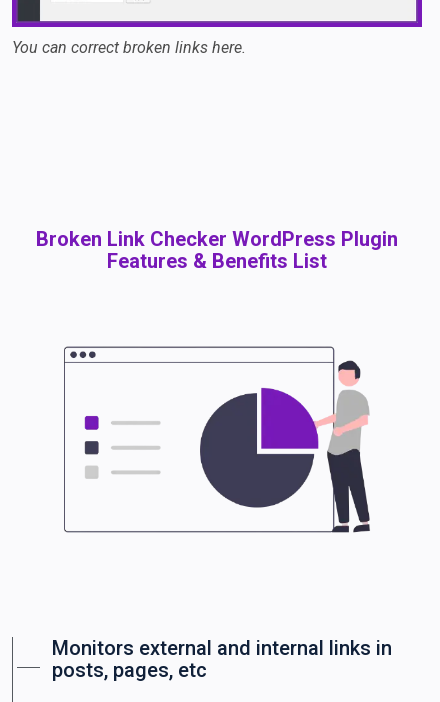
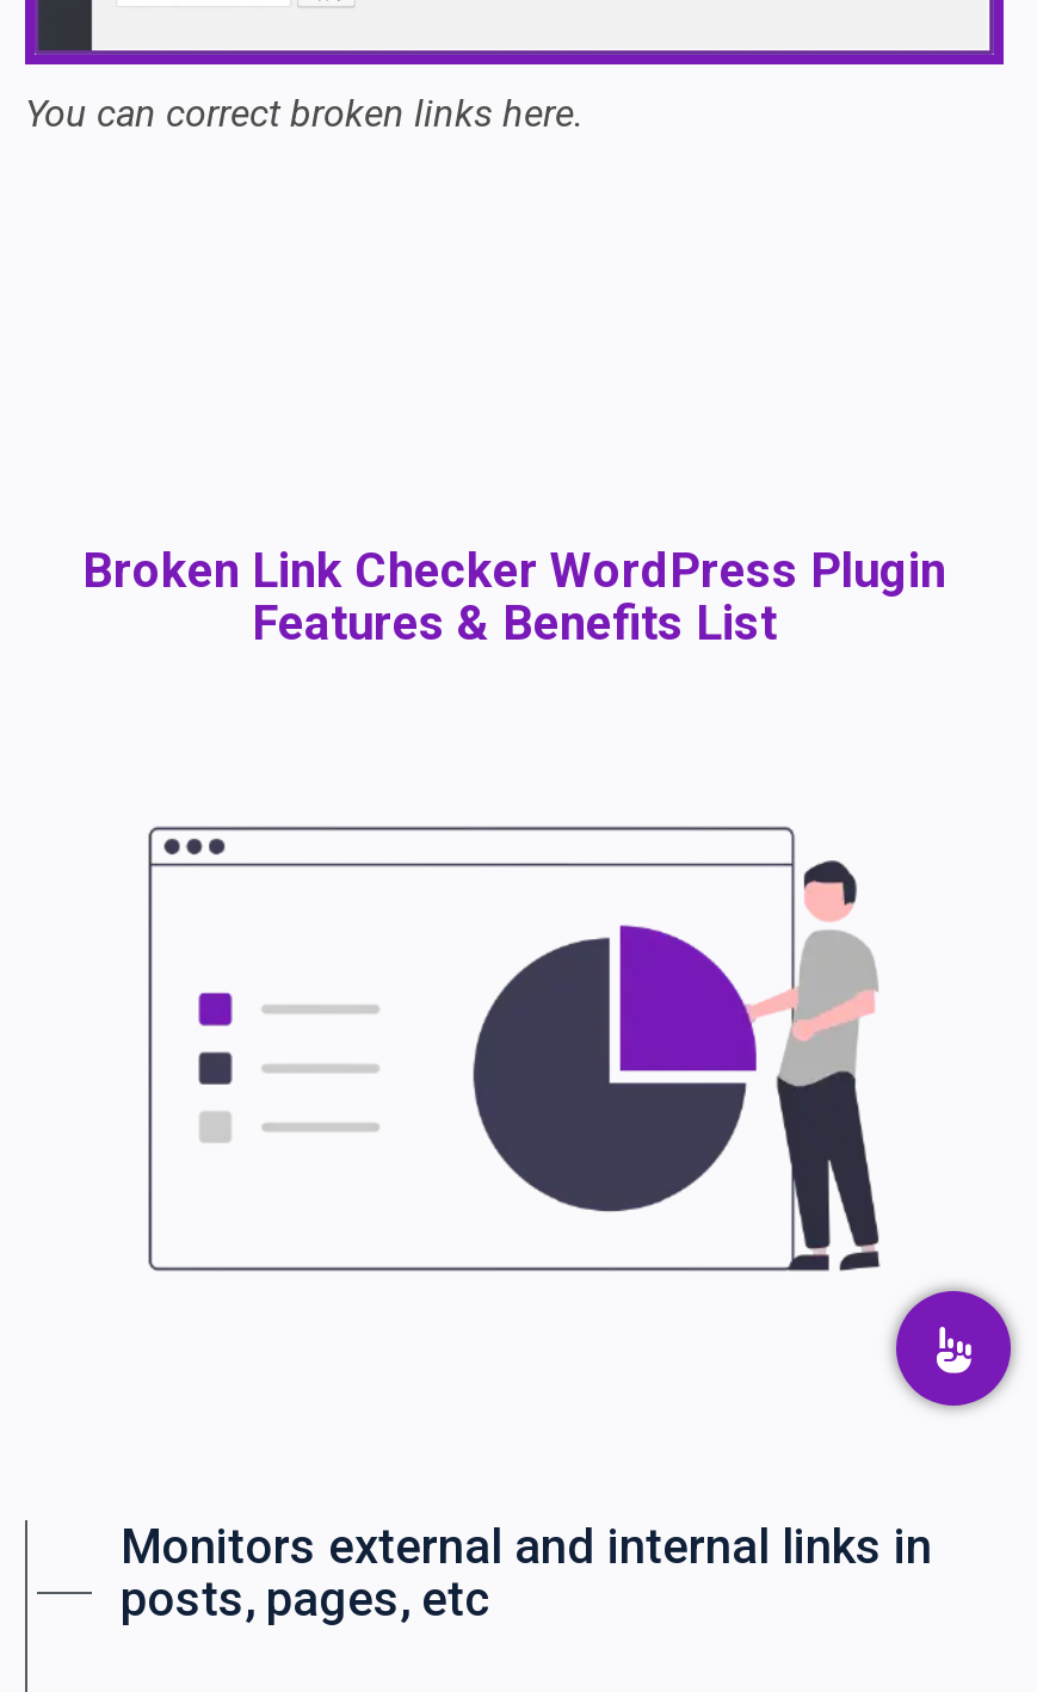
+ [image]
